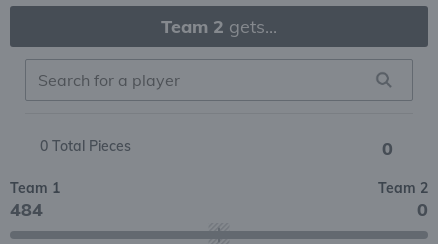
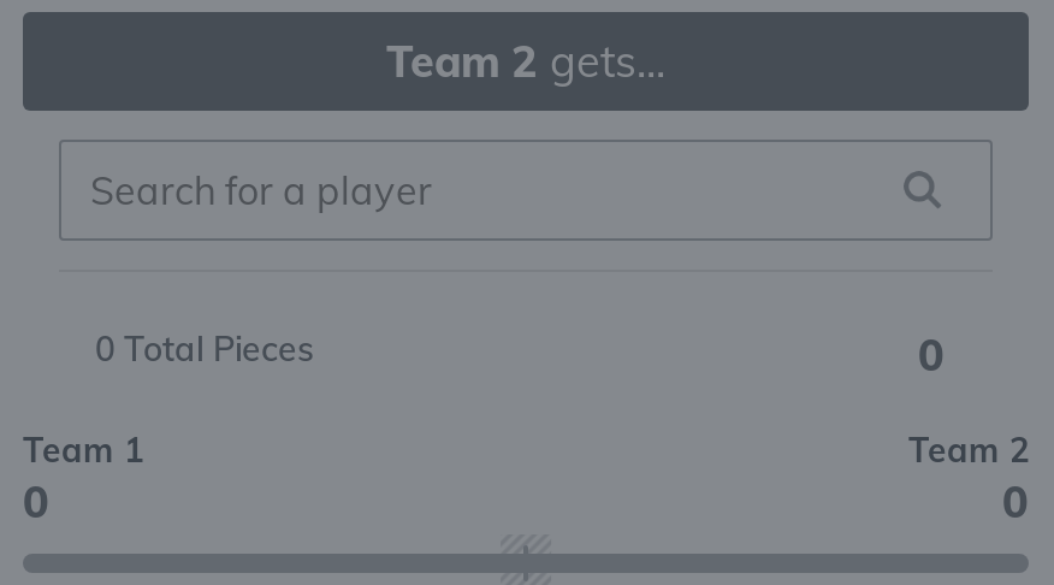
- 484
+ 0
